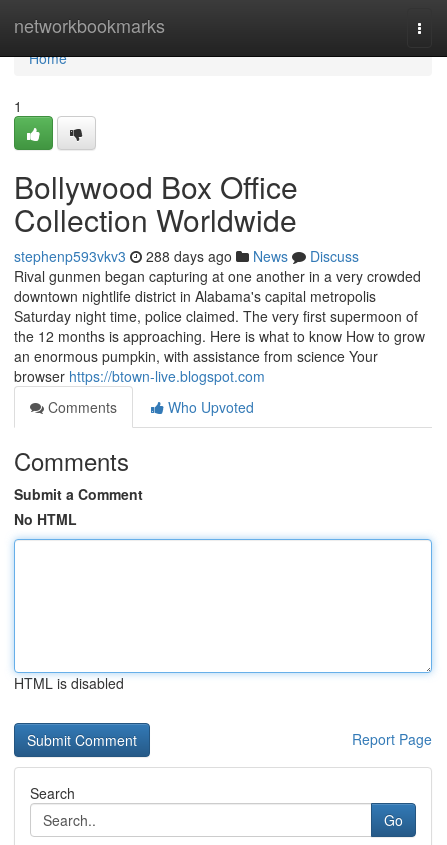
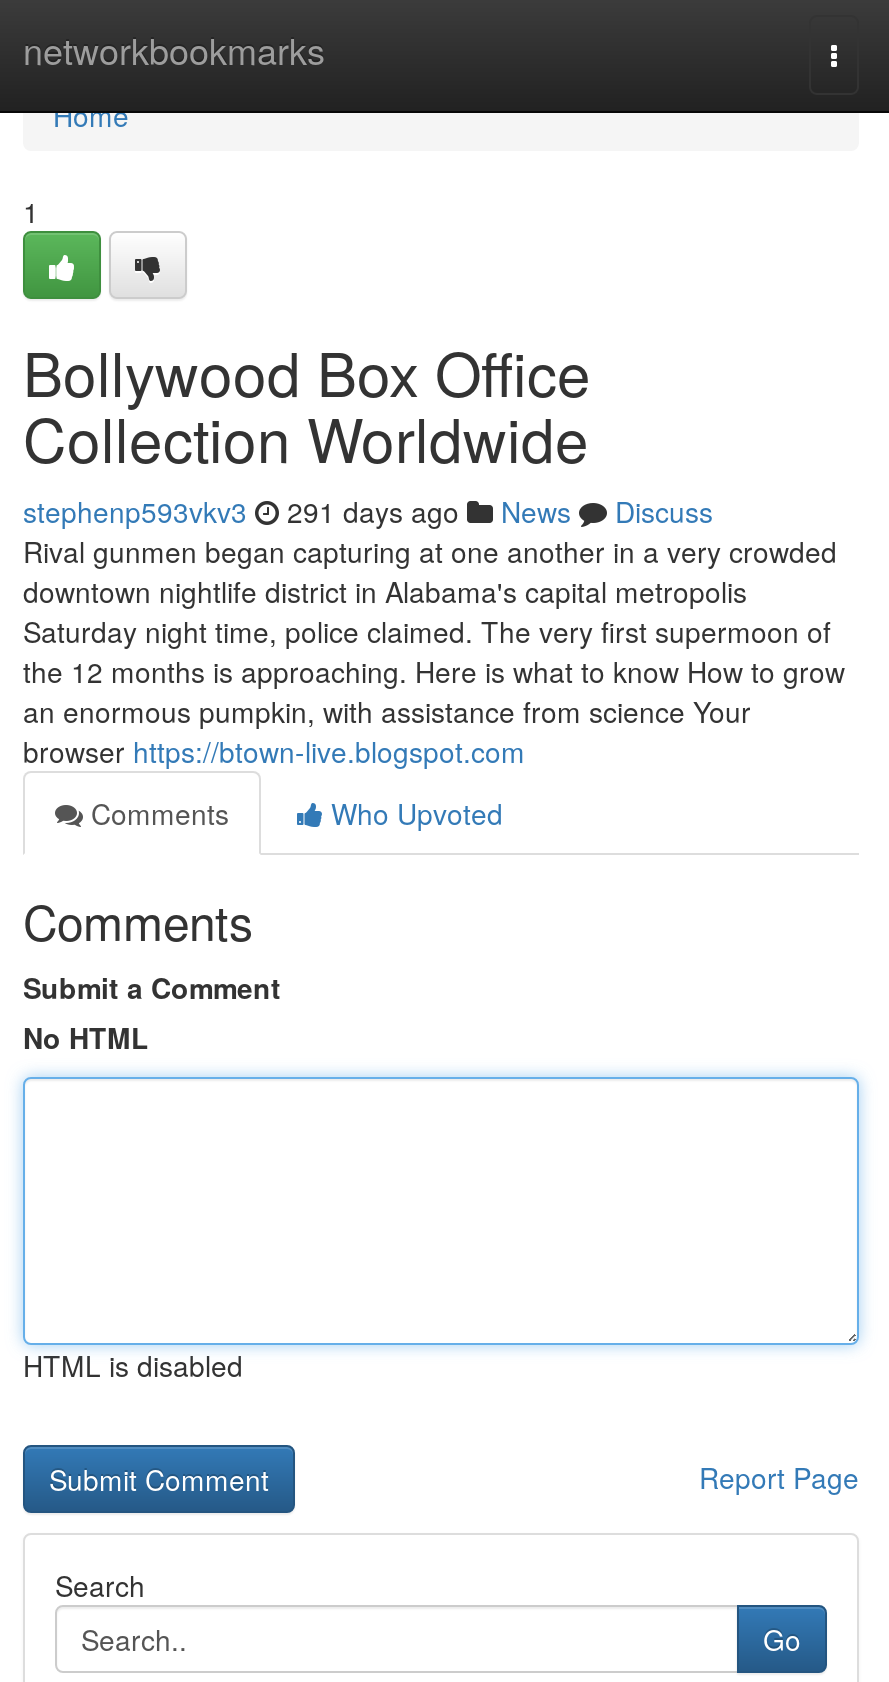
- stephenp593vkv3 288 days ago News Discuss
+ stephenp593vkv3 291 days ago News Discuss
